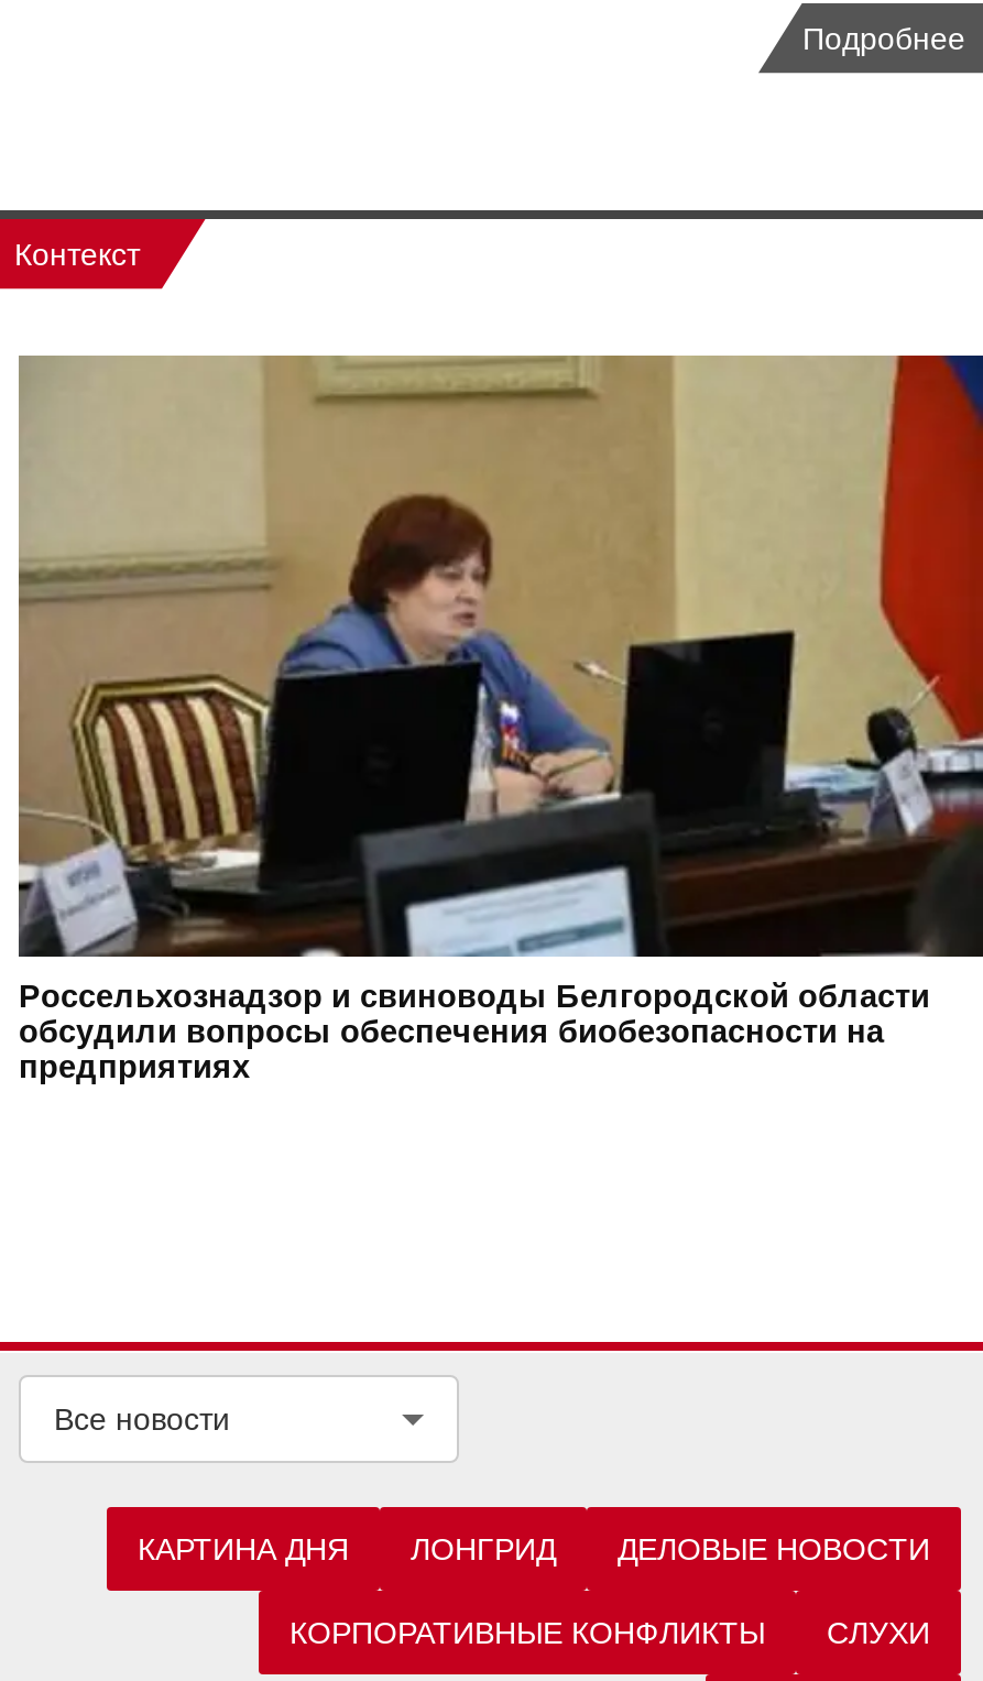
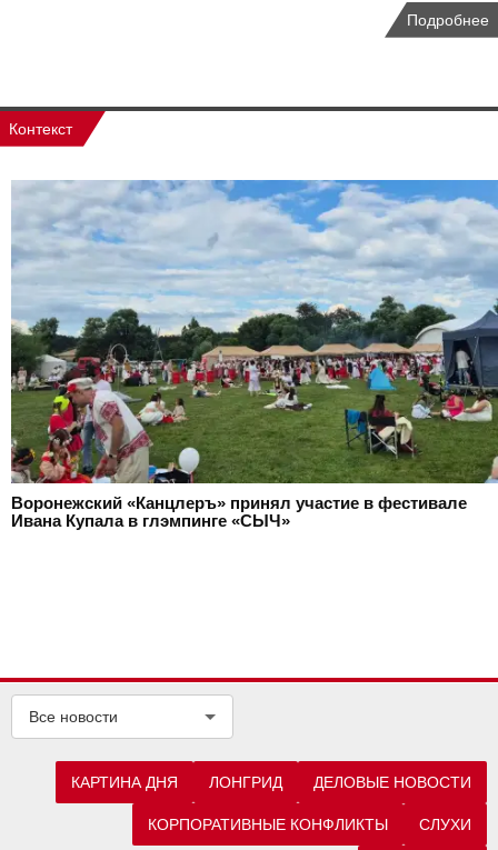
- [image]
- Россельхознадзор и свиноводы Белгородской области
- обсудили вопросы обеспечения биобезопасности на
- предприятиях
+ [image]
+ Воронежский «Канцлеръ» принял участие в фестивале
+ Ивана Купала в глэмпинге «СЫЧ»
